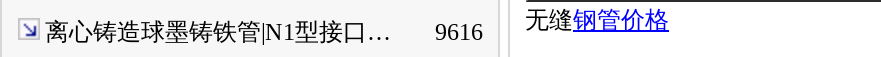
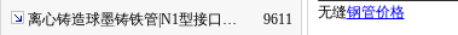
- 9616
+ 9611
